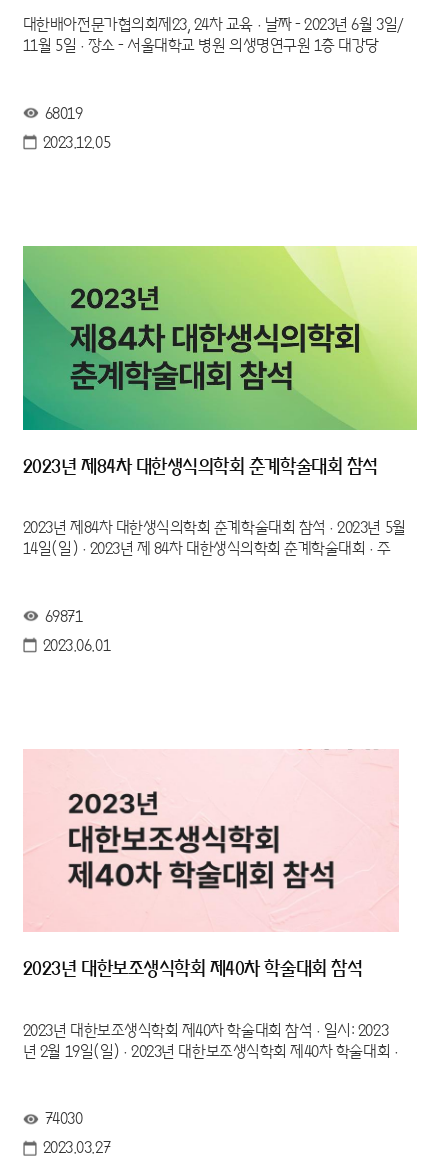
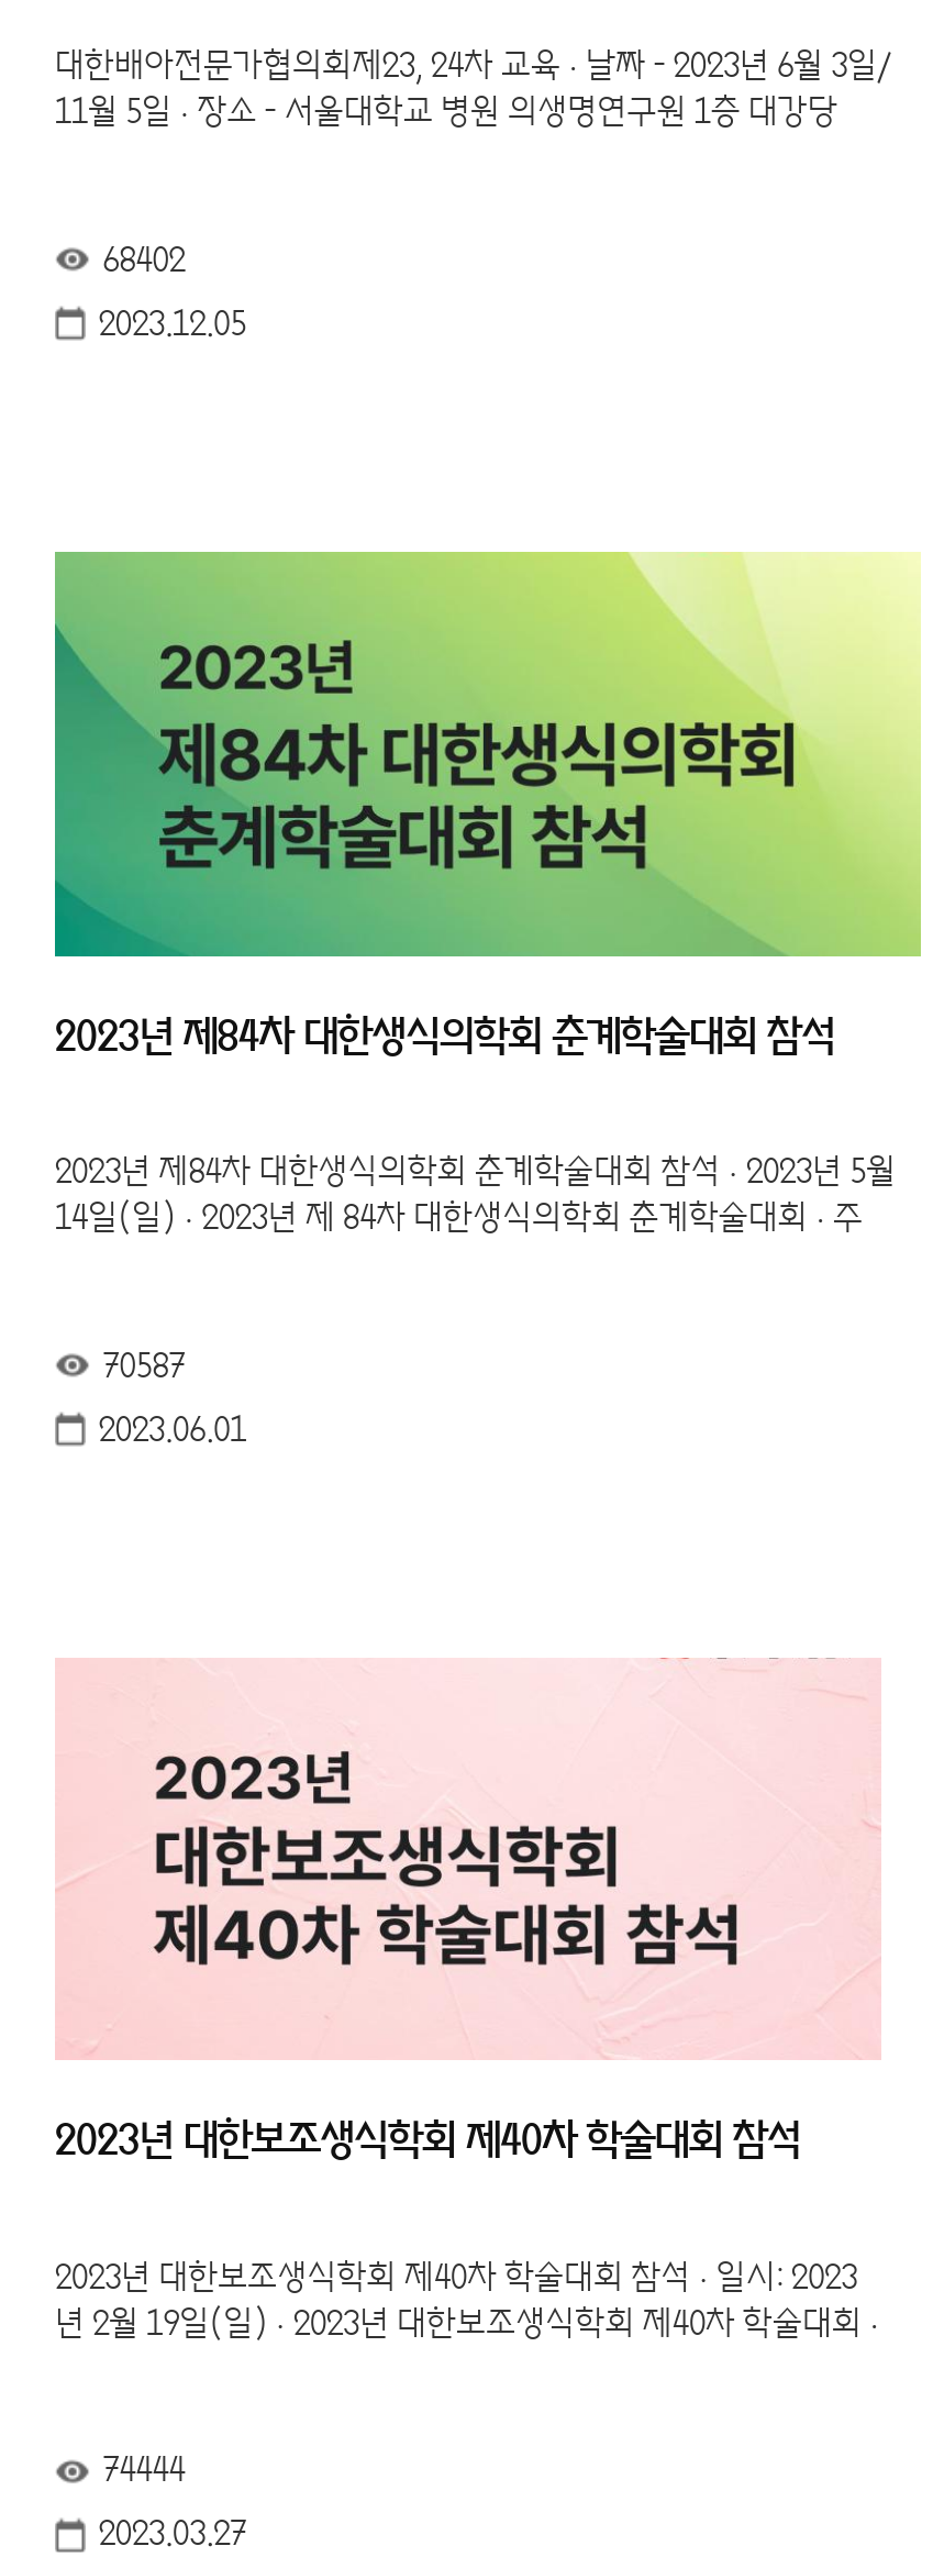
- 68019
+ 68402

- 69871
+ 70587

- 74030
+ 74444
